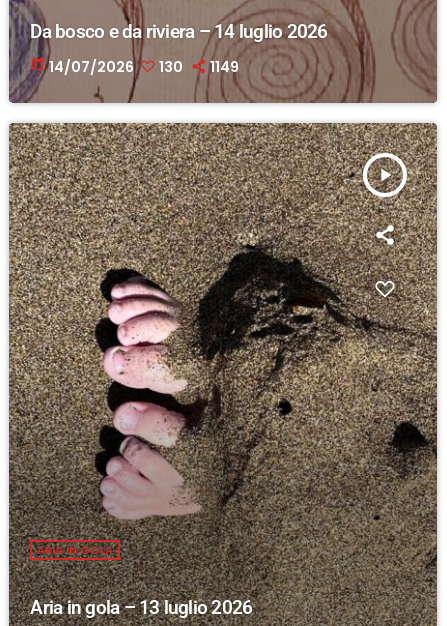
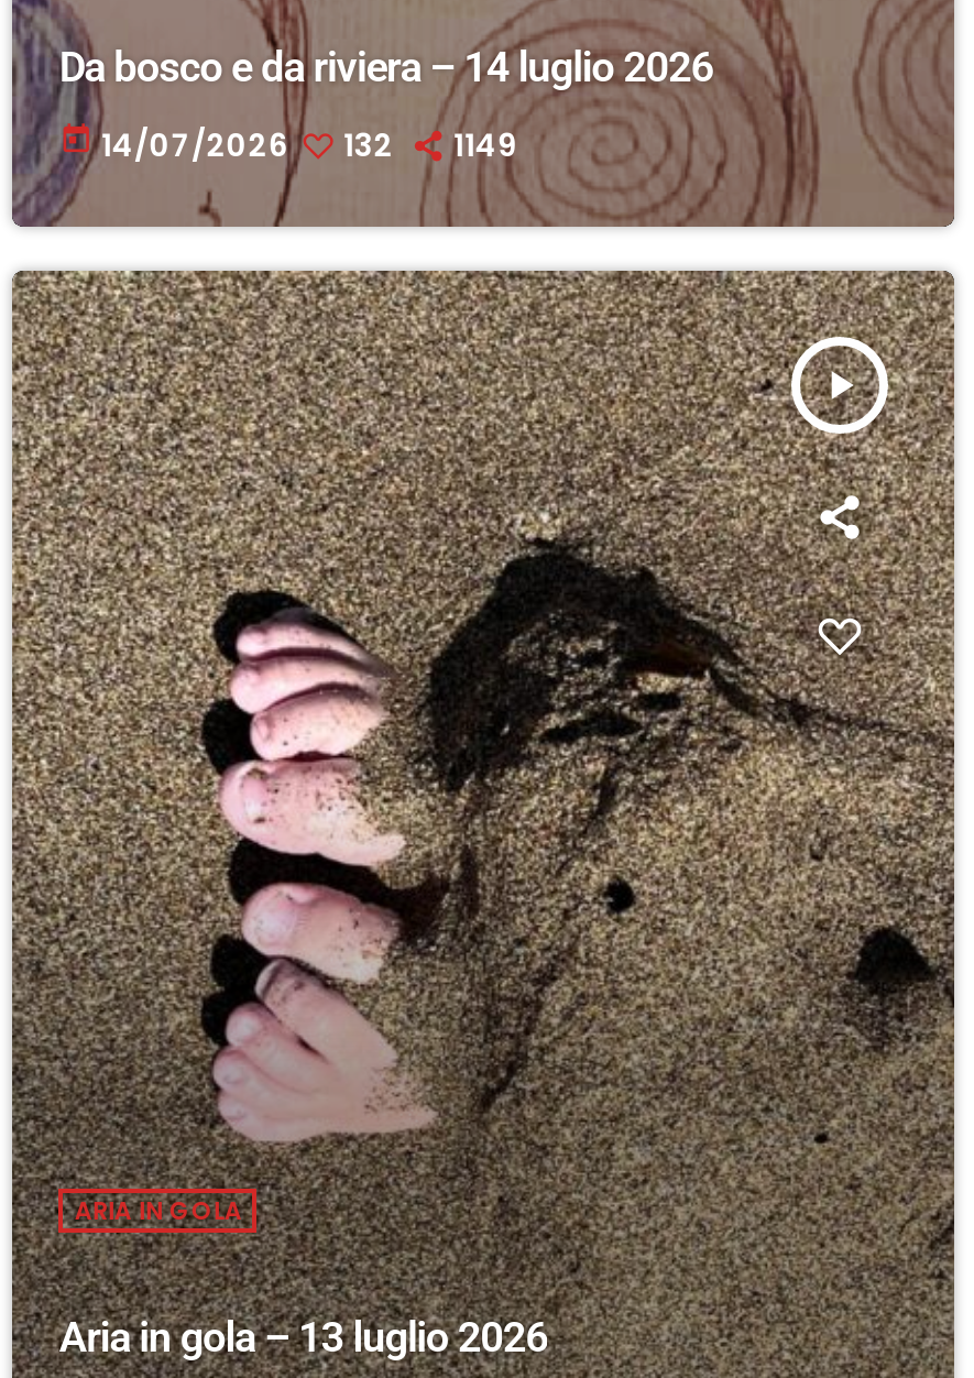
- 130
+ 132
